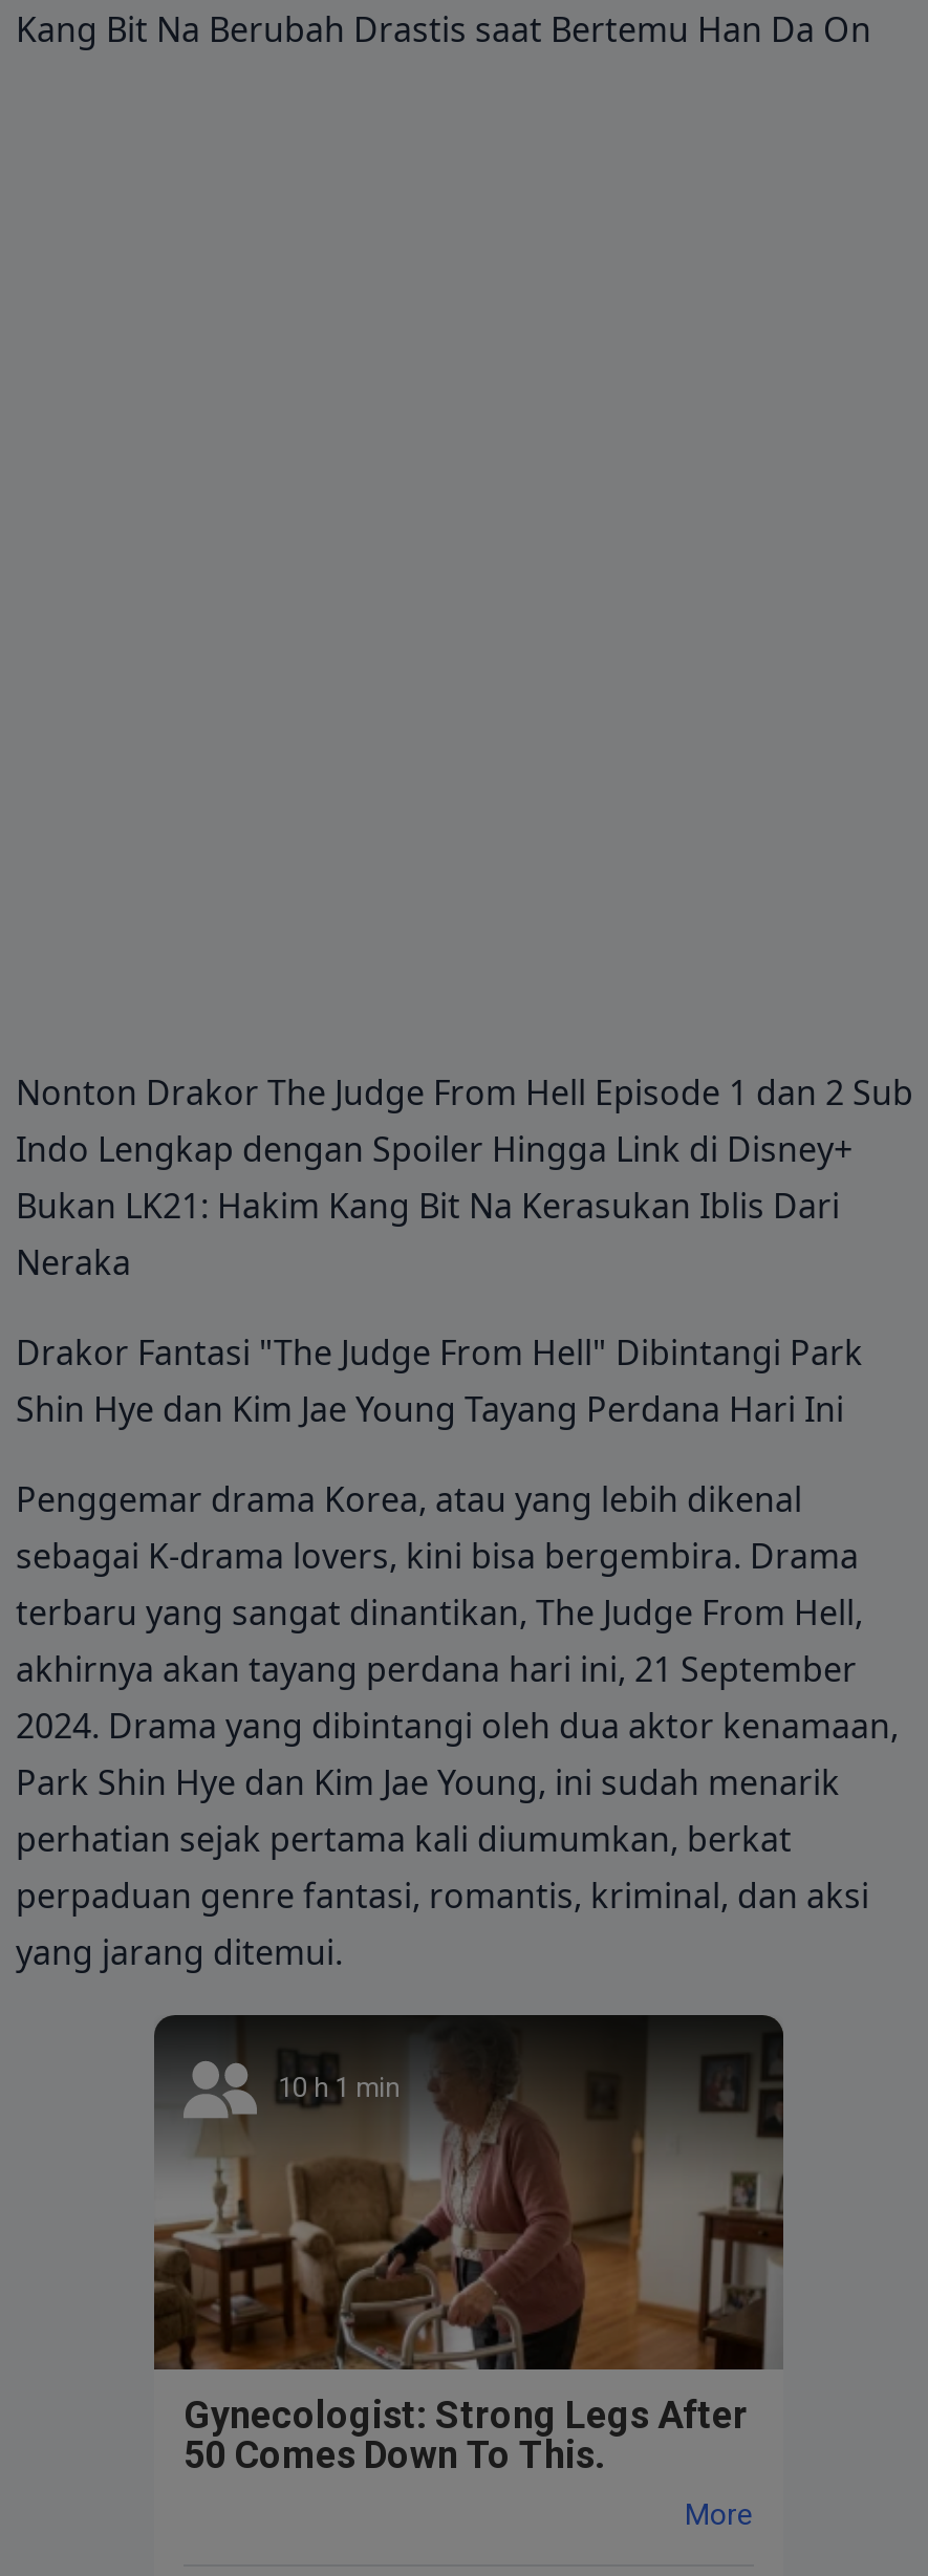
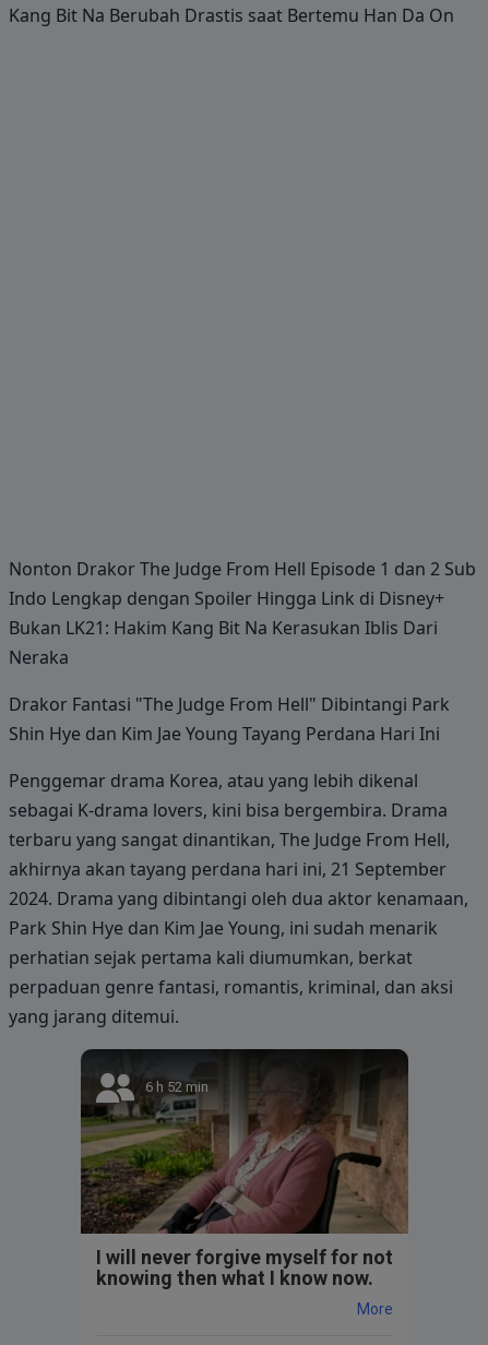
- [image]
- 10 h 1 min
+ [image]
+ 6 h 52 min

- Gynecologist: Strong Legs After
- 50 Comes Down To This.
+ I will never forgive myself for not
+ knowing then what I know now.
